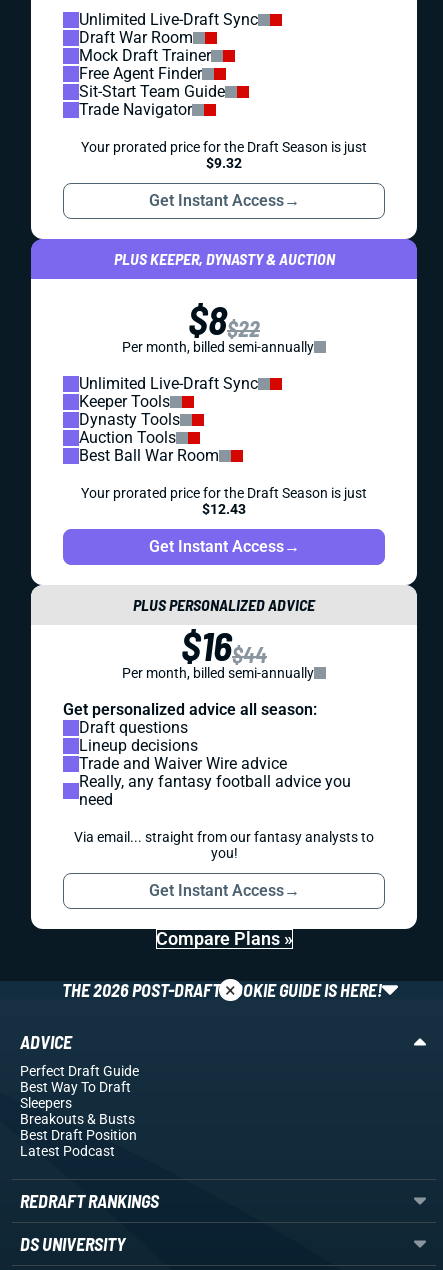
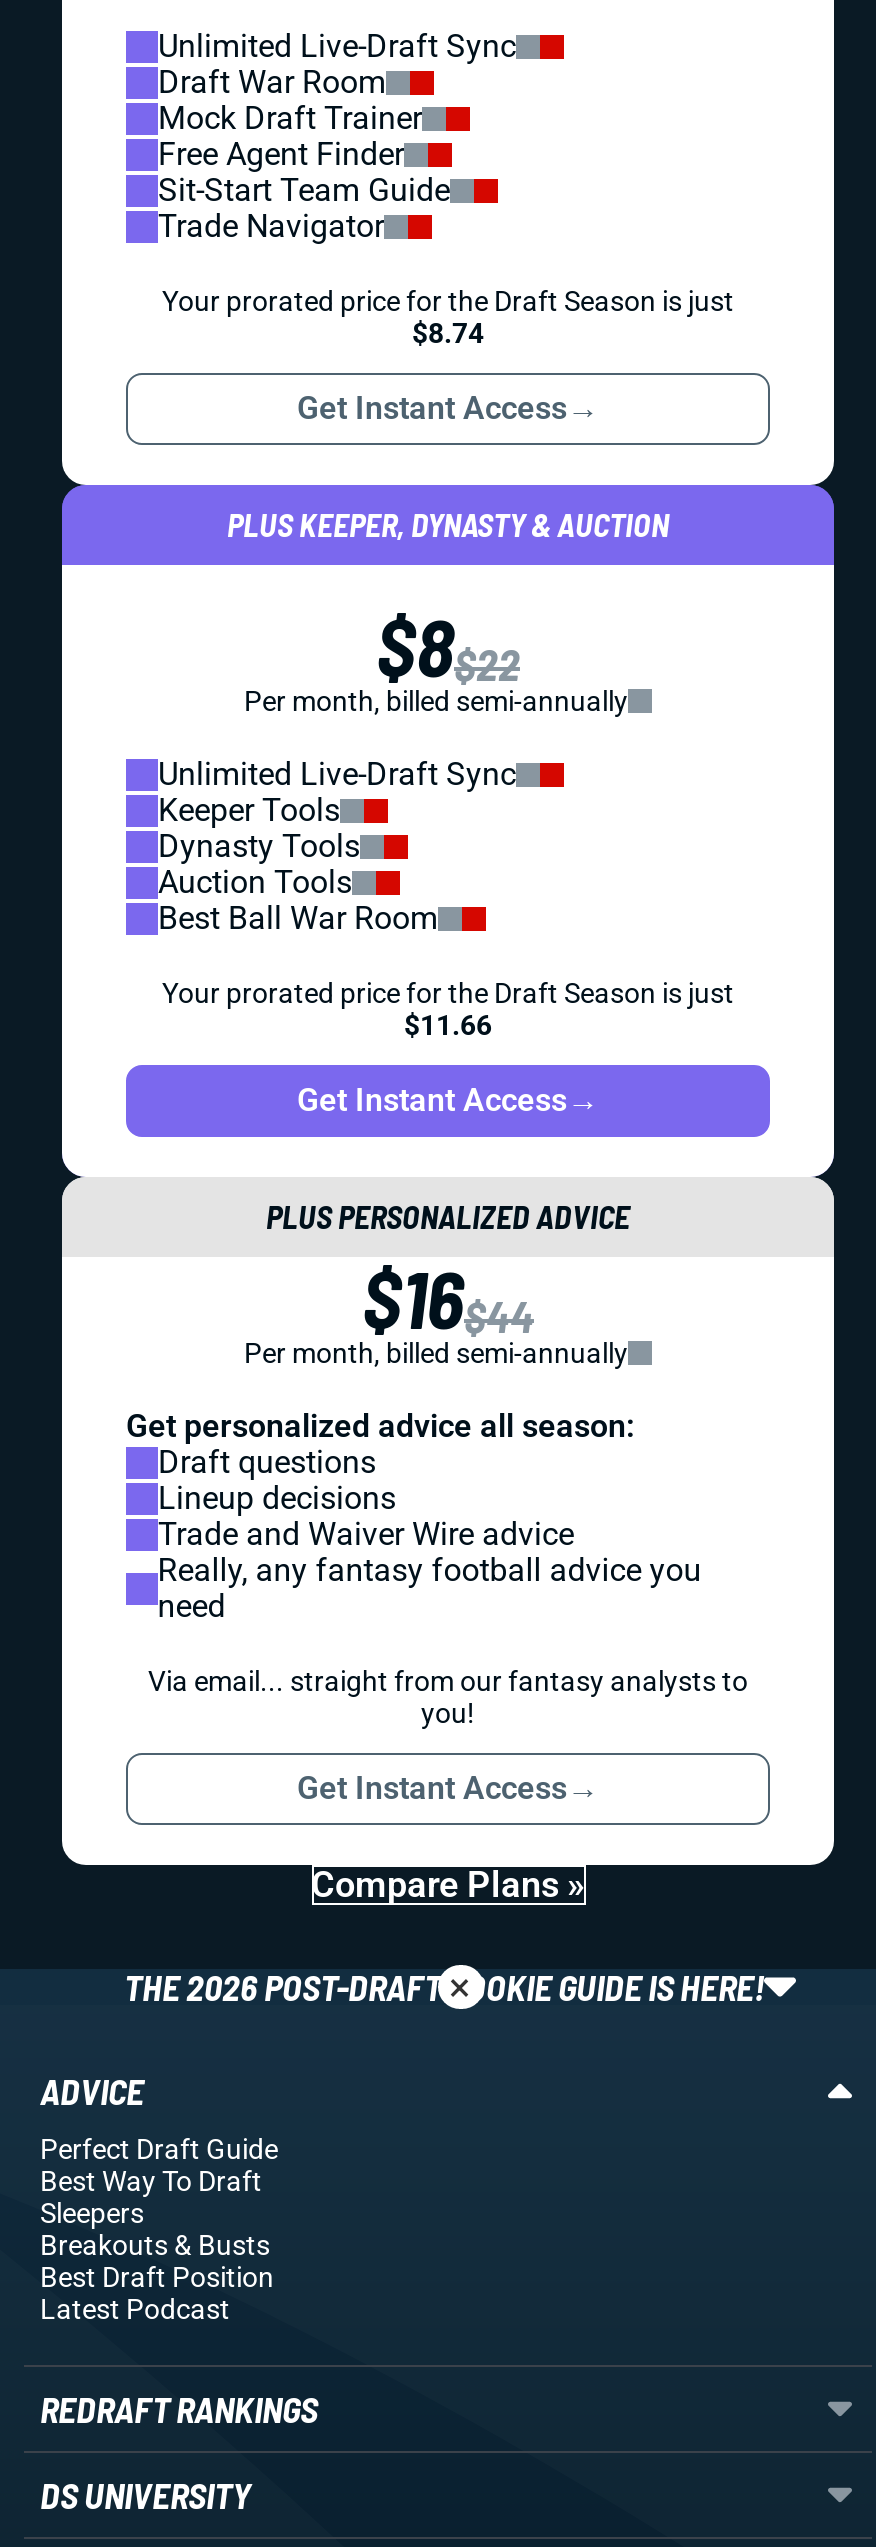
- $9.32
+ $8.74

- $12.43
+ $11.66
